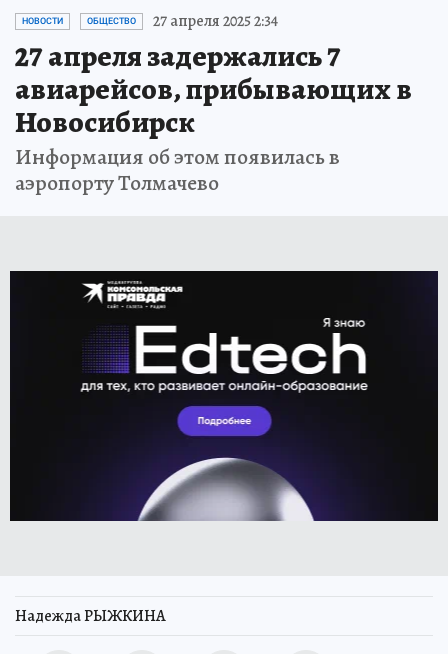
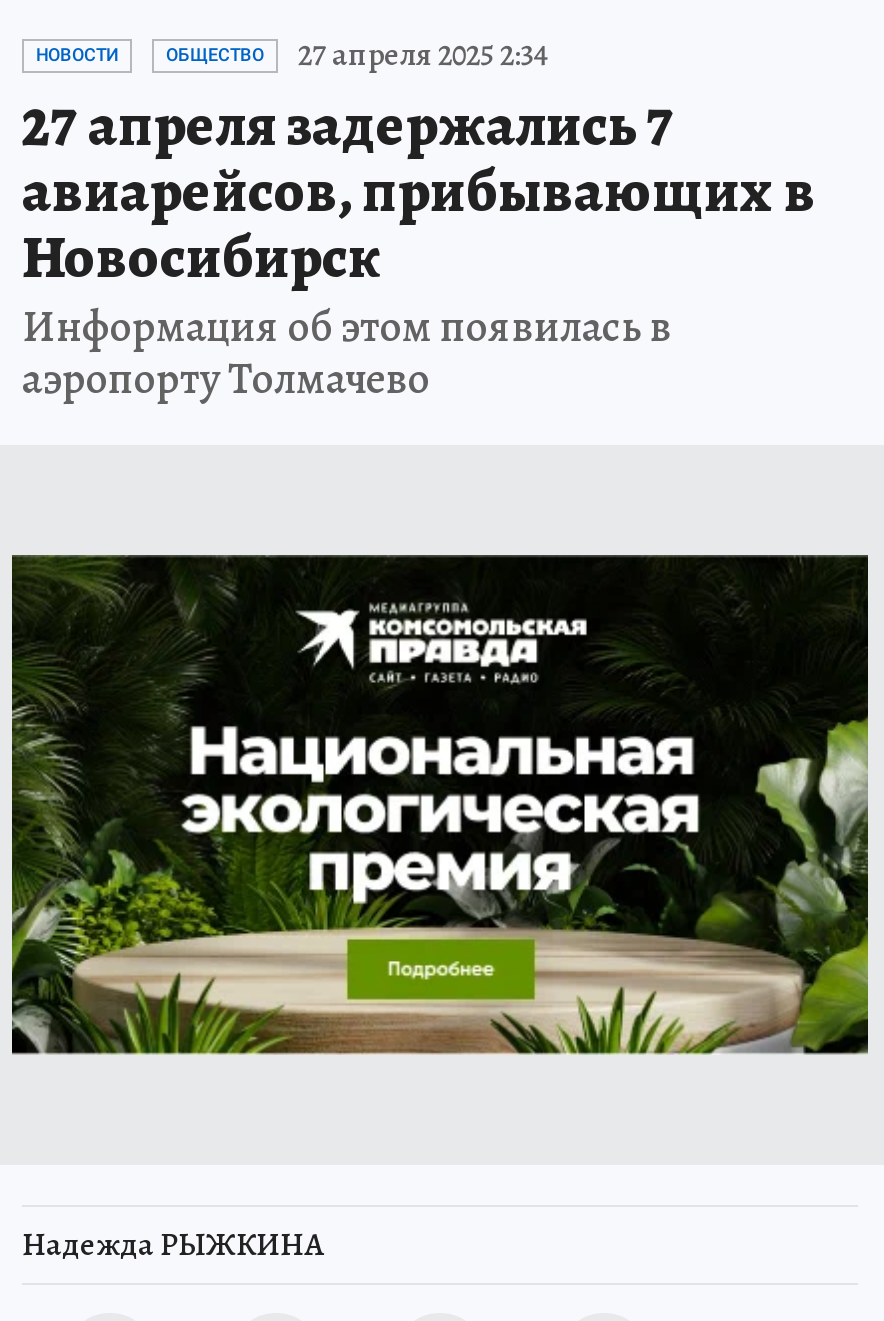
- [image]
+ [image]
